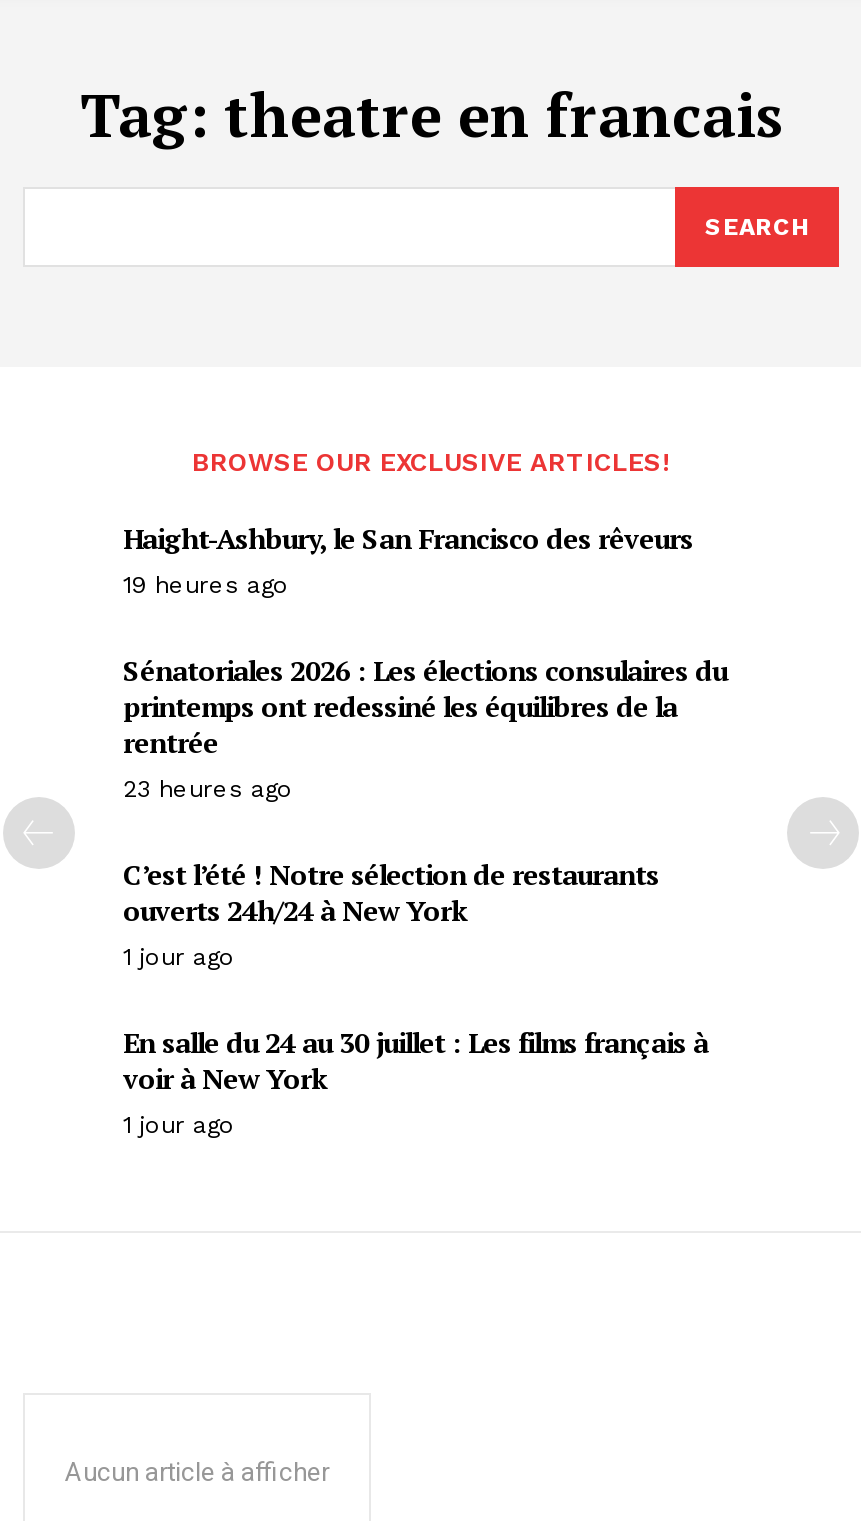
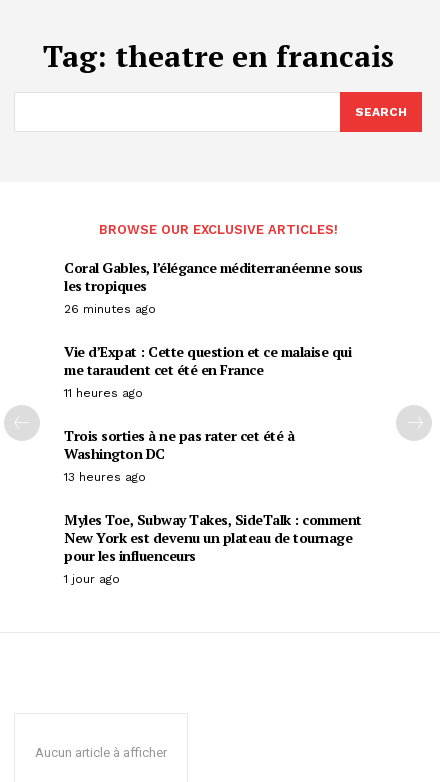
- Haight-Ashbury, le San Francisco des rêveurs
- 19 heures ago
+ Coral Gables, l’élégance méditerranéenne sous
+ les tropiques
+ 26 minutes ago

- Sénatoriales 2026 : Les élections consulaires du
- printemps ont redessiné les équilibres de la
- rentrée
- 23 heures ago
+ Vie d’Expat : Cette question et ce malaise qui
+ me taraudent cet été en France
+ 11 heures ago

- C’est l’été ! Notre sélection de restaurants
- ouverts 24h/24 à New York
- 1 jour ago
+ Trois sorties à ne pas rater cet été à
+ Washington DC
+ 13 heures ago

- En salle du 24 au 30 juillet : Les films français à
- voir à New York
+ Myles Toe, Subway Takes, SideTalk : comment
+ New York est devenu un plateau de tournage
+ pour les influenceurs
